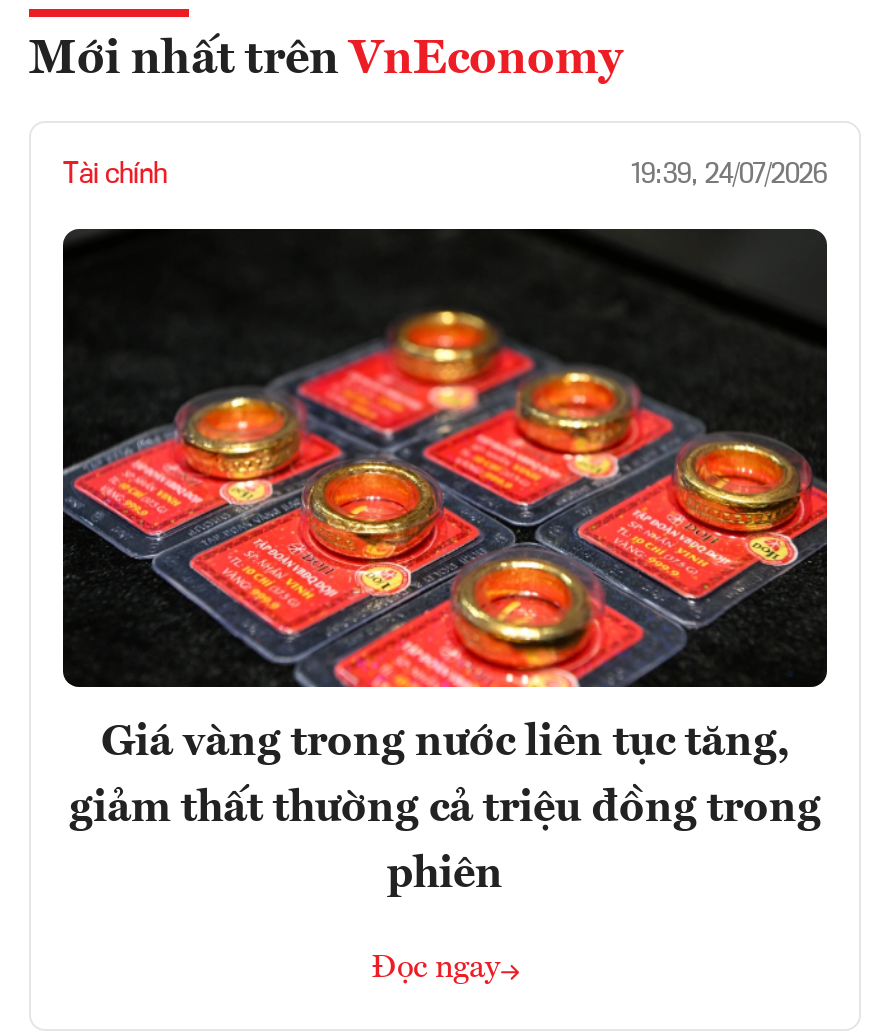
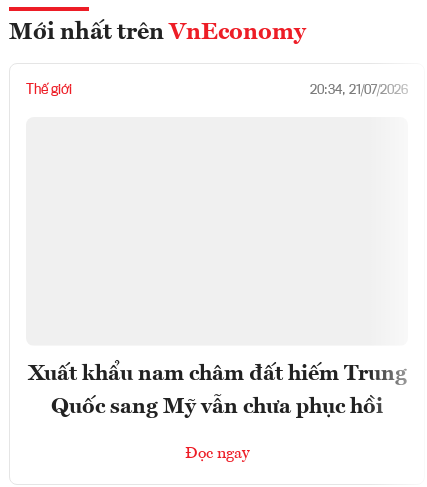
- Tài chính
- 19:39, 24/07/2026
+ Thế giới
+ 20:34, 21/07/2026

- [image]

- Giá vàng trong nước liên tục tăng,
- giảm thất thường cả triệu đồng trong
- phiên
+ Xuất khẩu nam châm đất hiếm Trung
+ Quốc sang Mỹ vẫn chưa phục hồi
